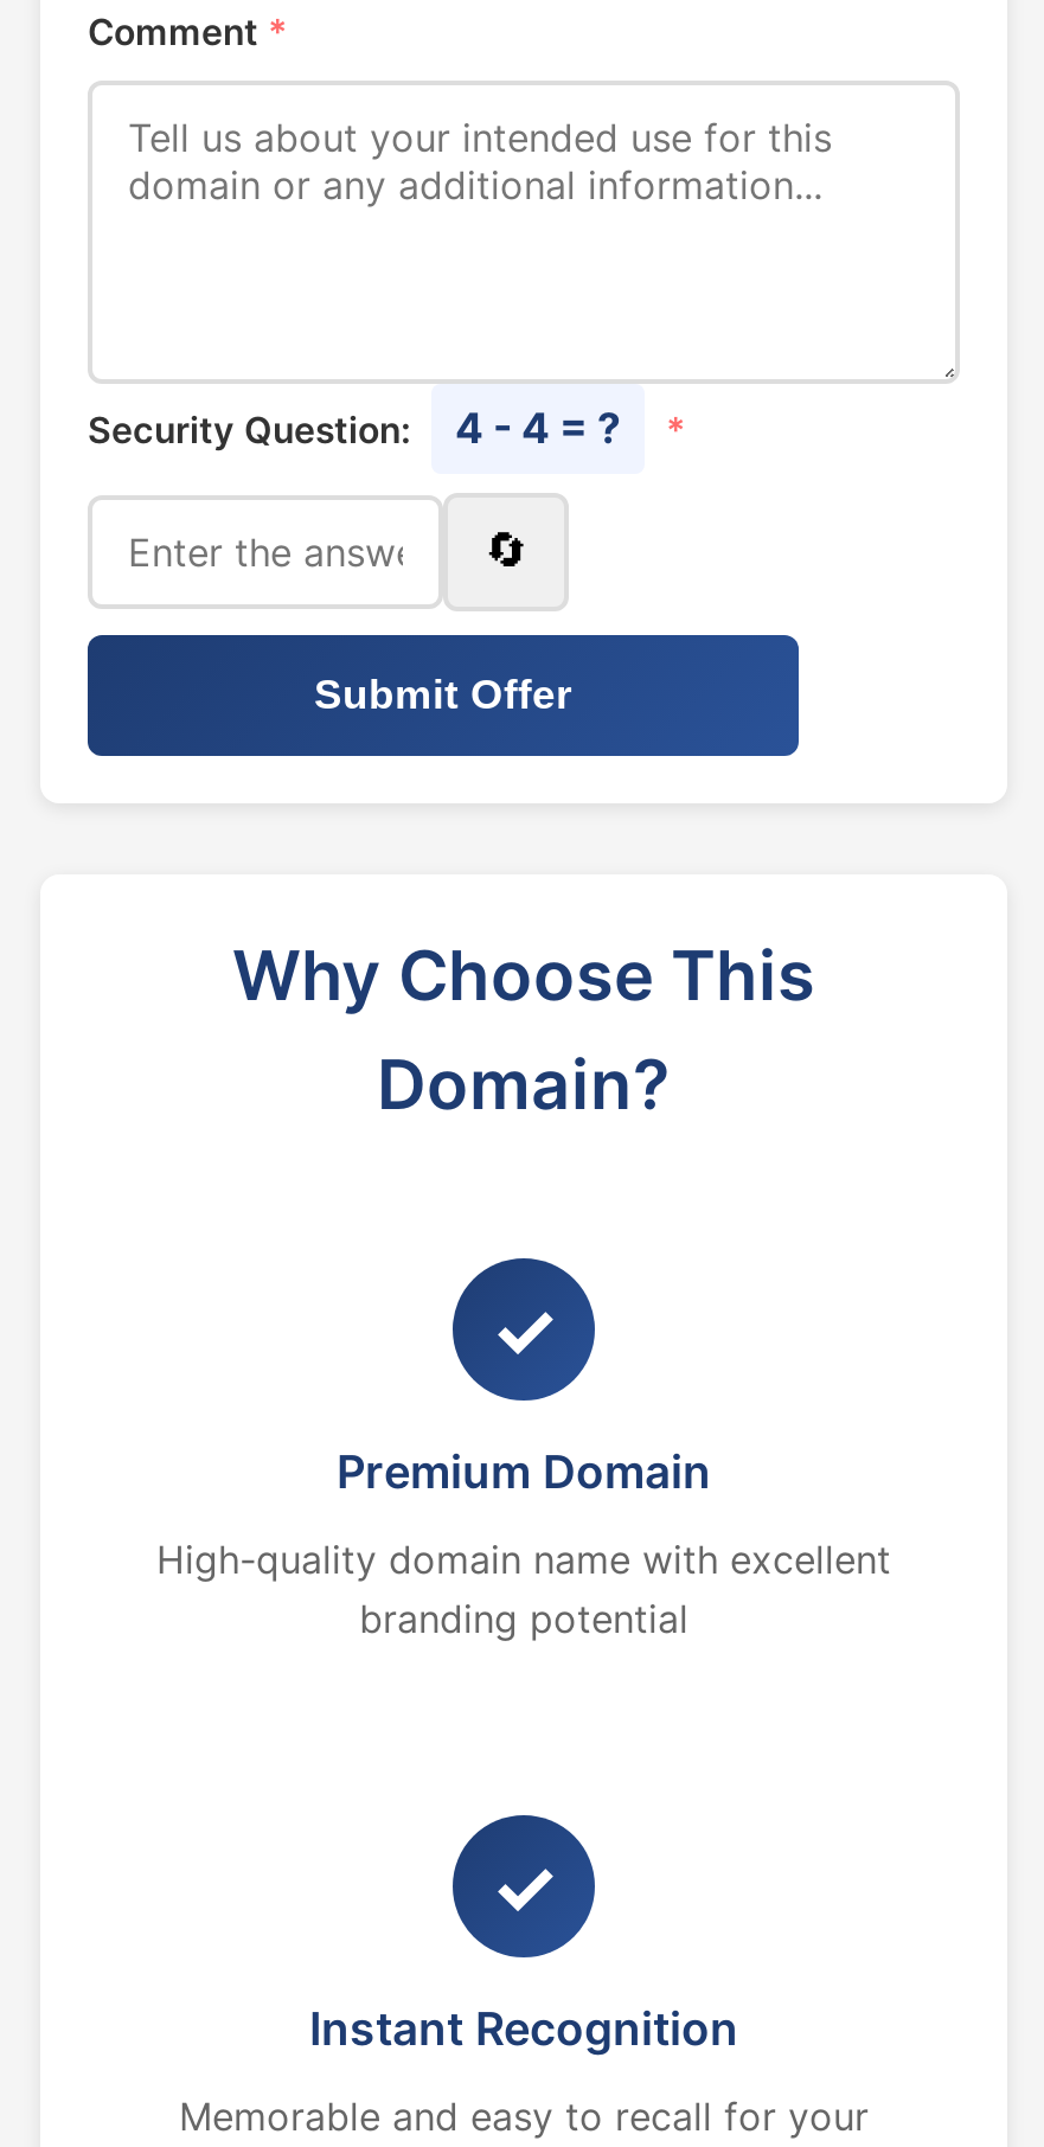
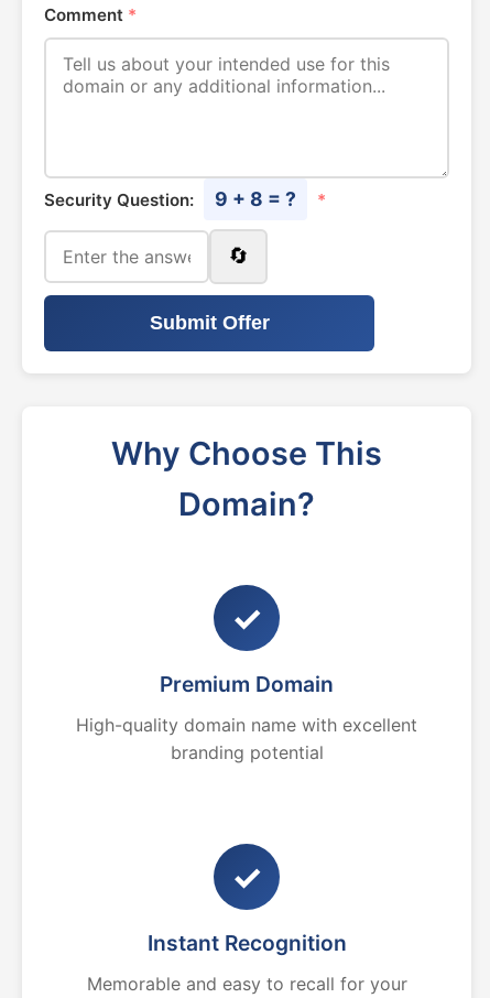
- 4 - 4 = ?
+ 9 + 8 = ?
